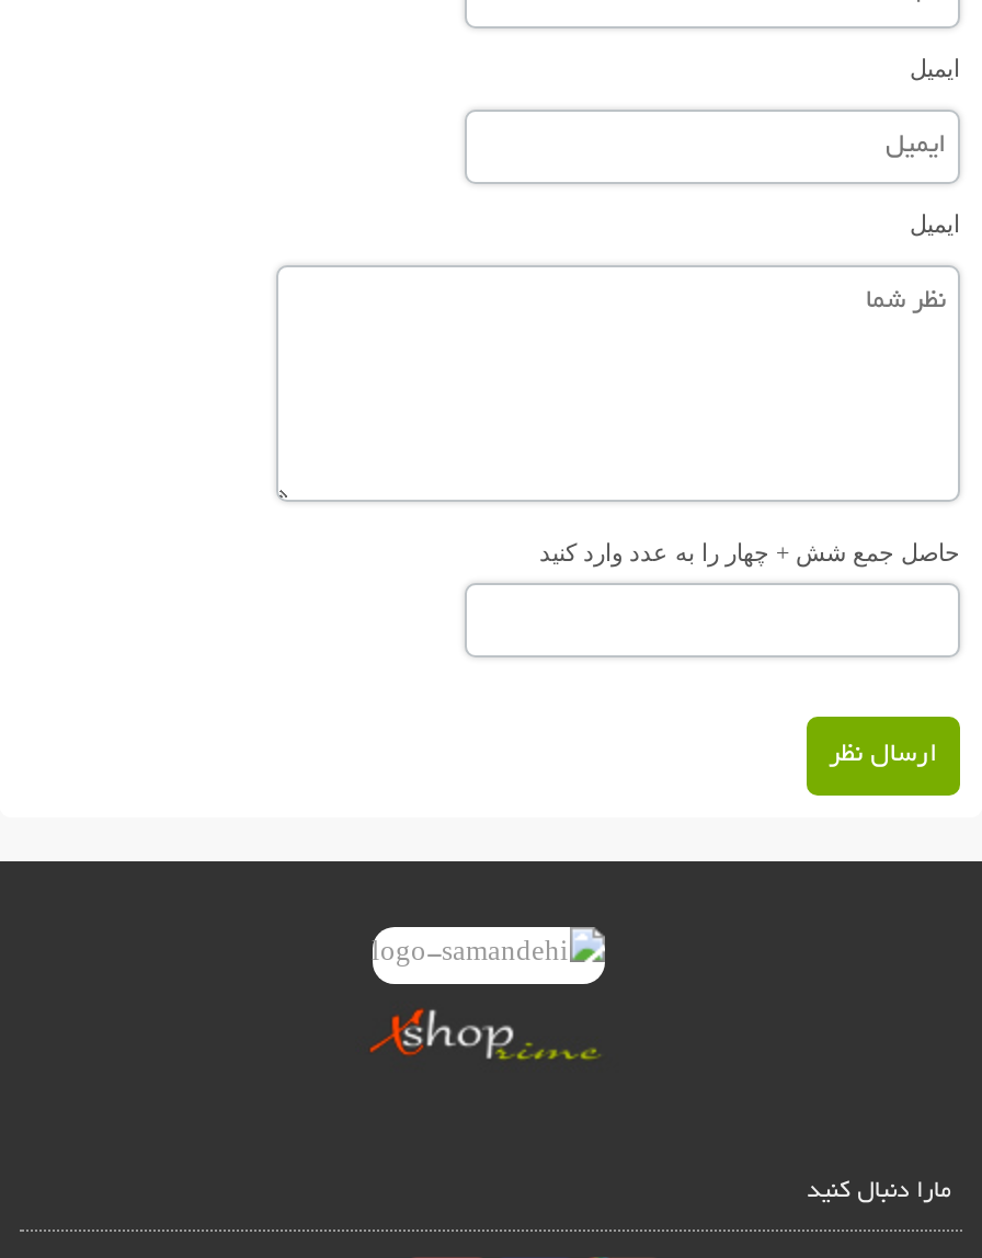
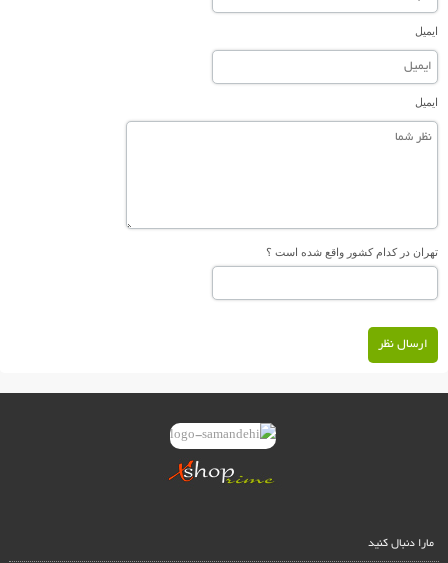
- حاصل جمع شش + چهار را به عدد وارد کنید
+ تهران در کدام کشور واقع شده است ؟
